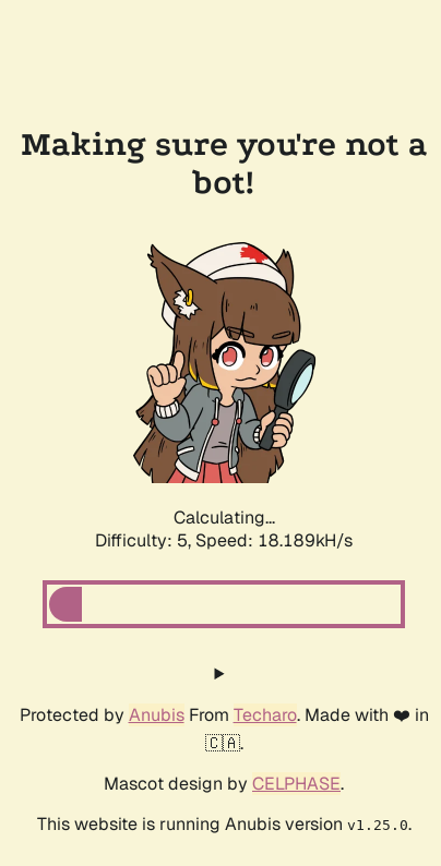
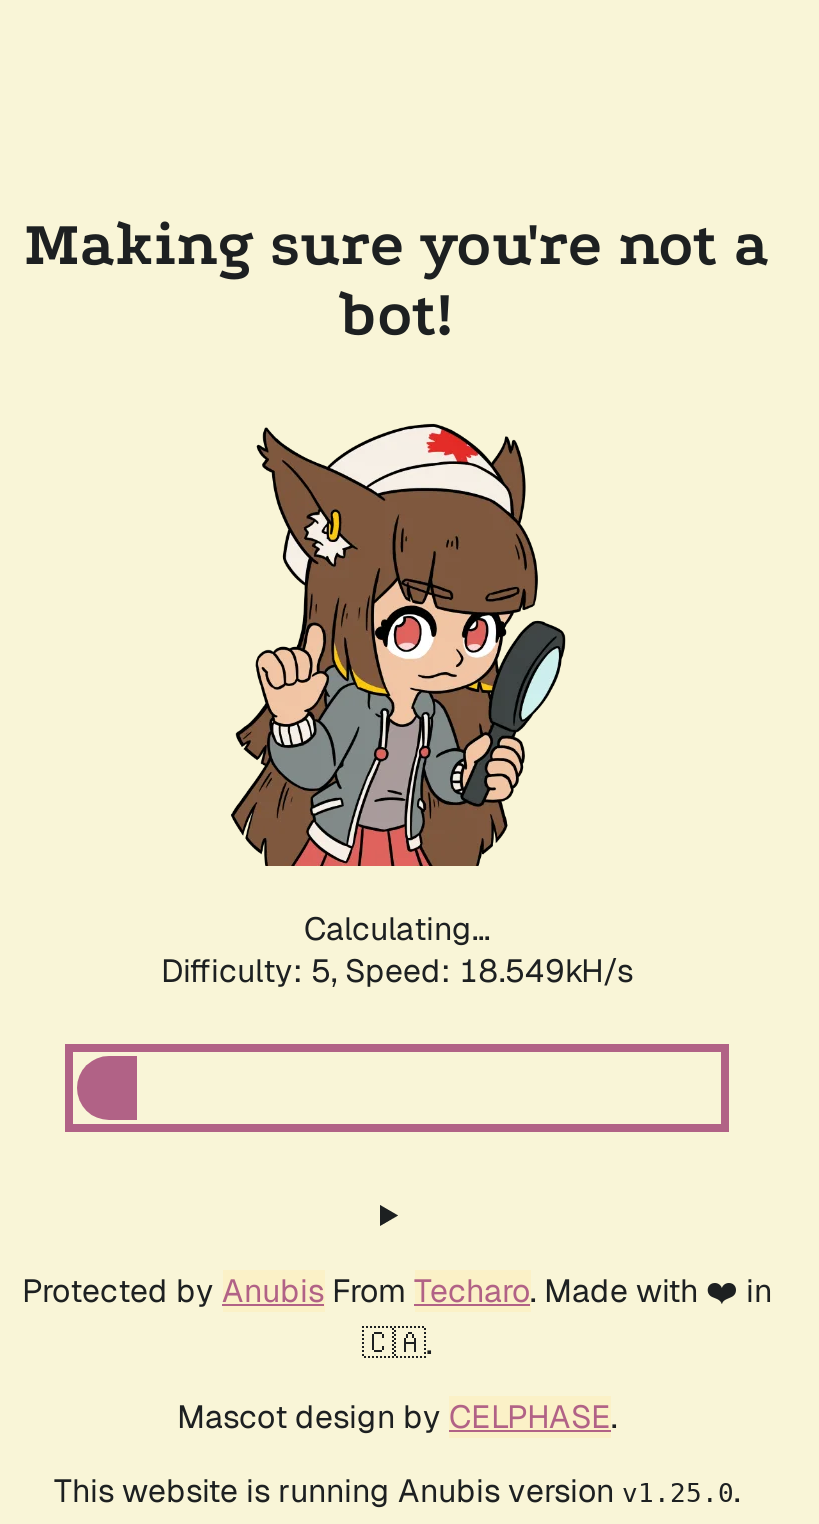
- Difficulty: 5, Speed: 18.189kH/s
+ Difficulty: 5, Speed: 18.549kH/s
